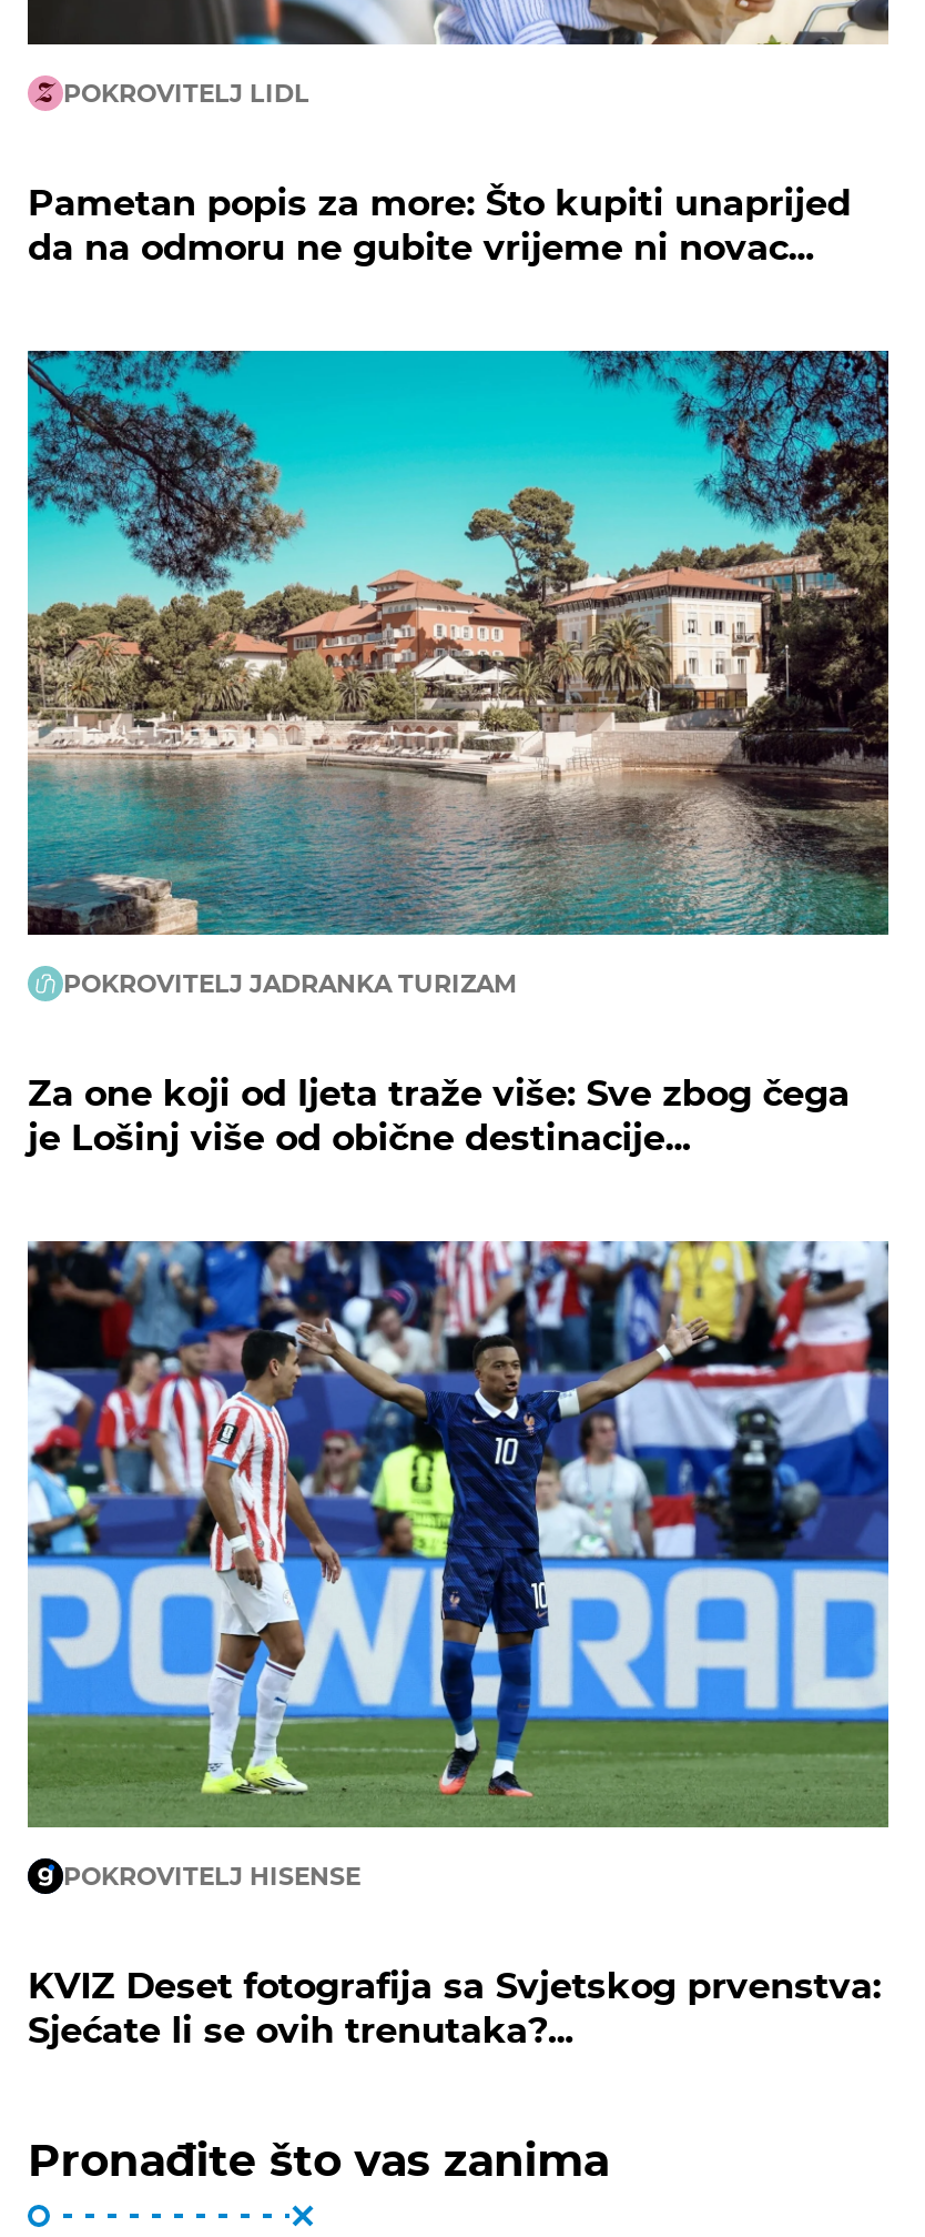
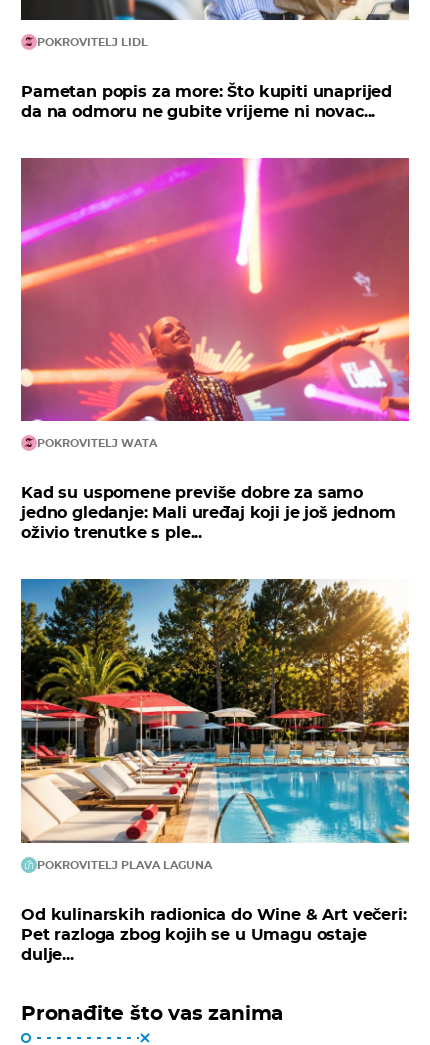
- [image]
- POKROVITELJ JADRANKA TURIZAM
+ [image]
+ POKROVITELJ WATA

- Za one koji od ljeta traže više: Sve zbog čega
- je Lošinj više od obične destinacije...
+ Kad su uspomene previše dobre za samo
+ jedno gledanje: Mali uređaj koji je još jednom
+ oživio trenutke s ple...

- [image]
- POKROVITELJ HISENSE
+ [image]
+ POKROVITELJ PLAVA LAGUNA

- KVIZ Deset fotografija sa Svjetskog prvenstva:
- Sjećate li se ovih trenutaka?...
+ Od kulinarskih radionica do Wine & Art večeri:
+ Pet razloga zbog kojih se u Umagu ostaje
+ dulje...
